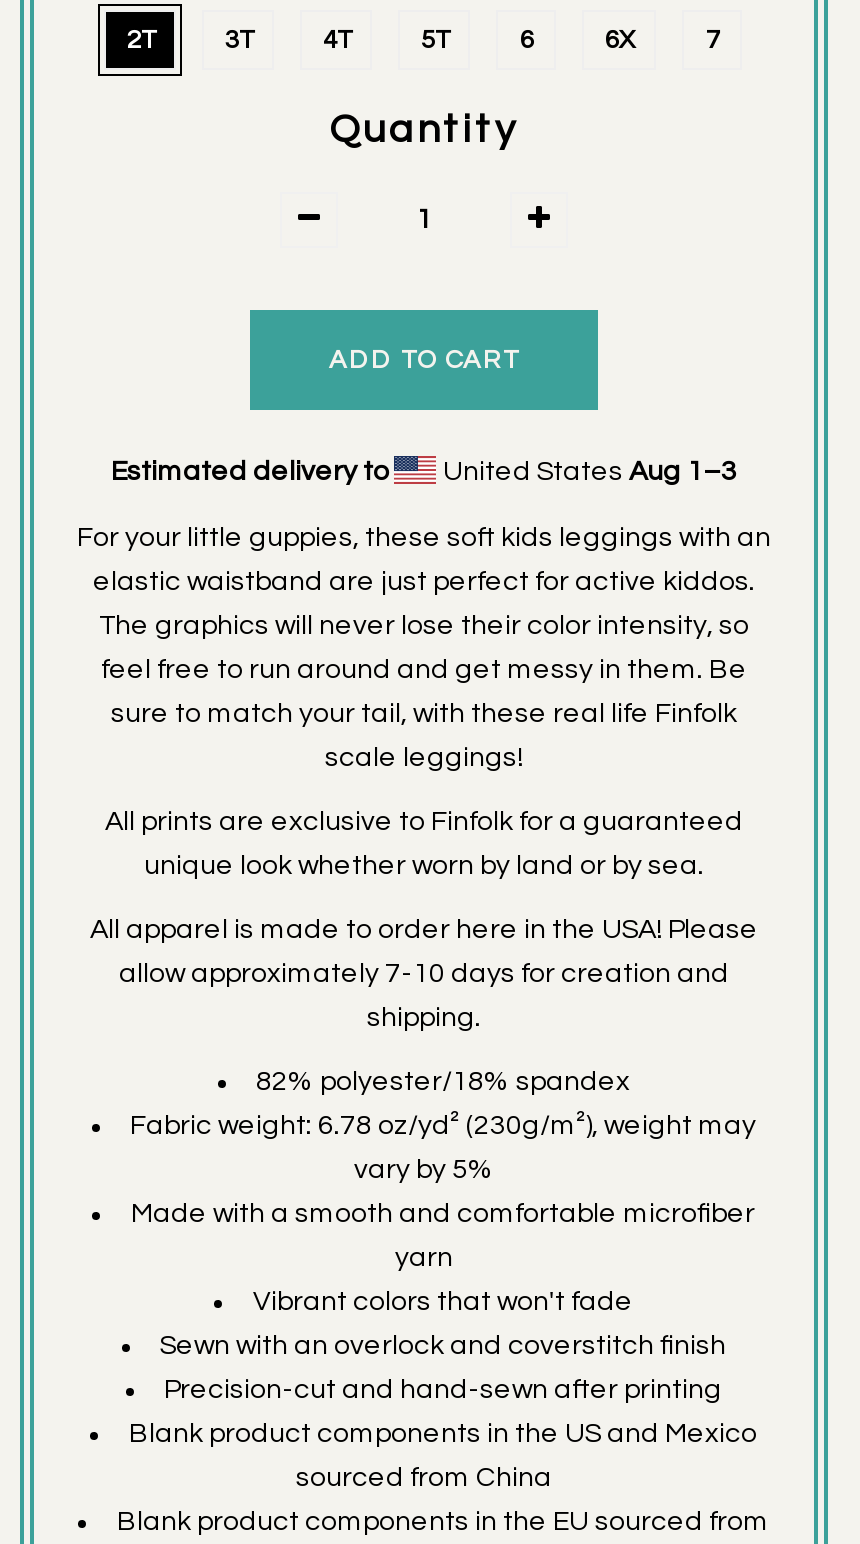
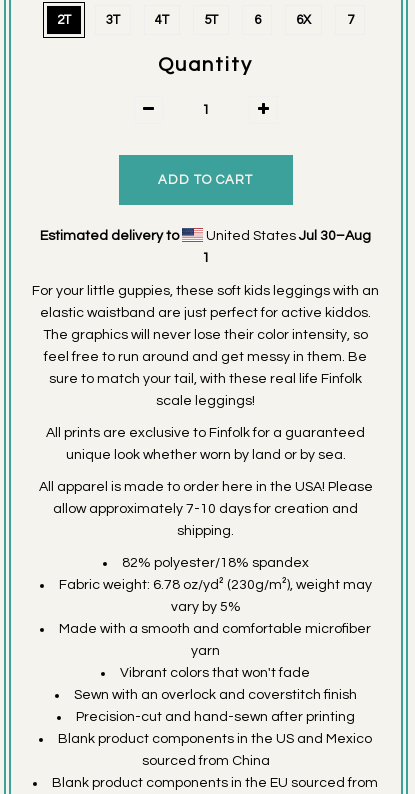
- United States Aug 1–3
+ United States Jul 30–Aug
+ 1
